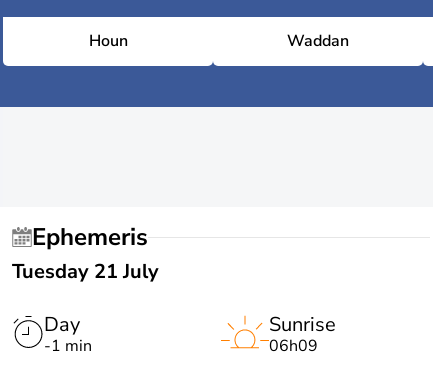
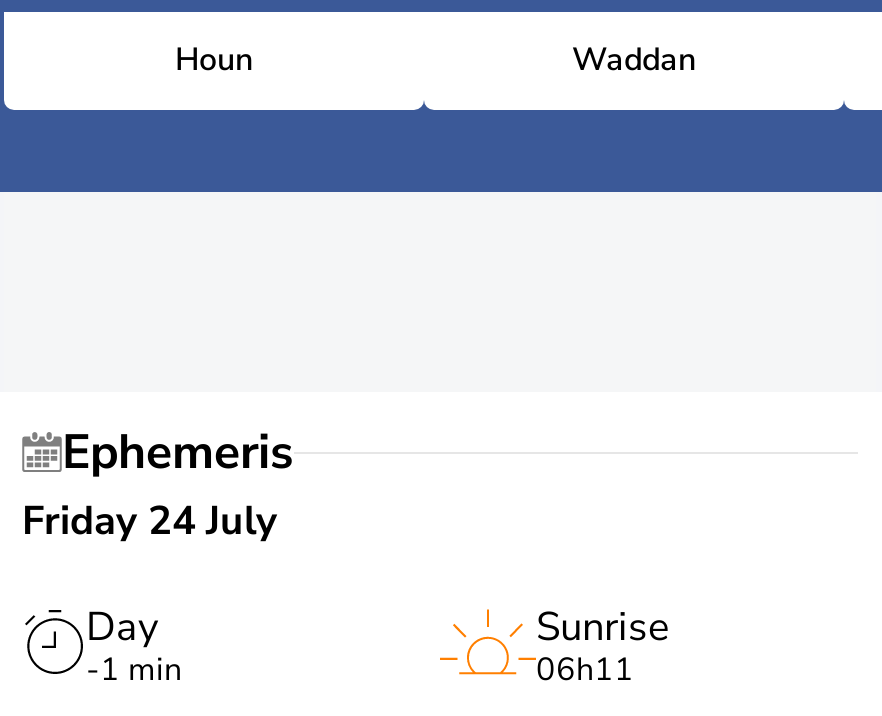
- Tuesday 21 July
+ Friday 24 July

- 06h09
+ 06h11
